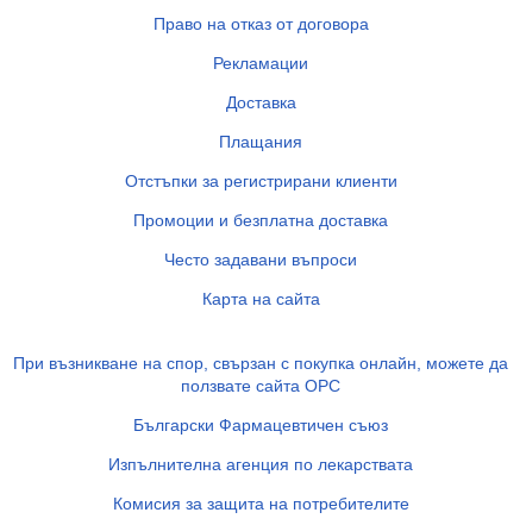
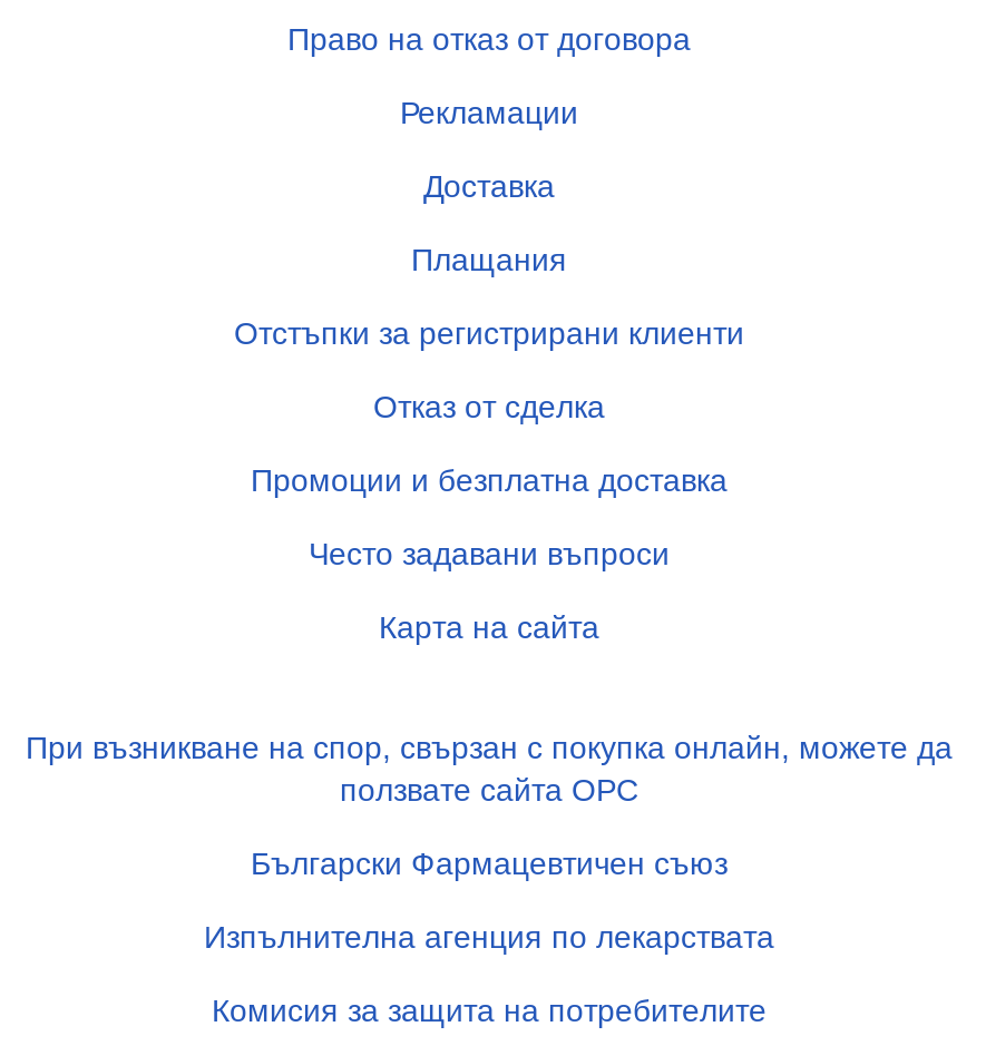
+ Отказ от сделка
